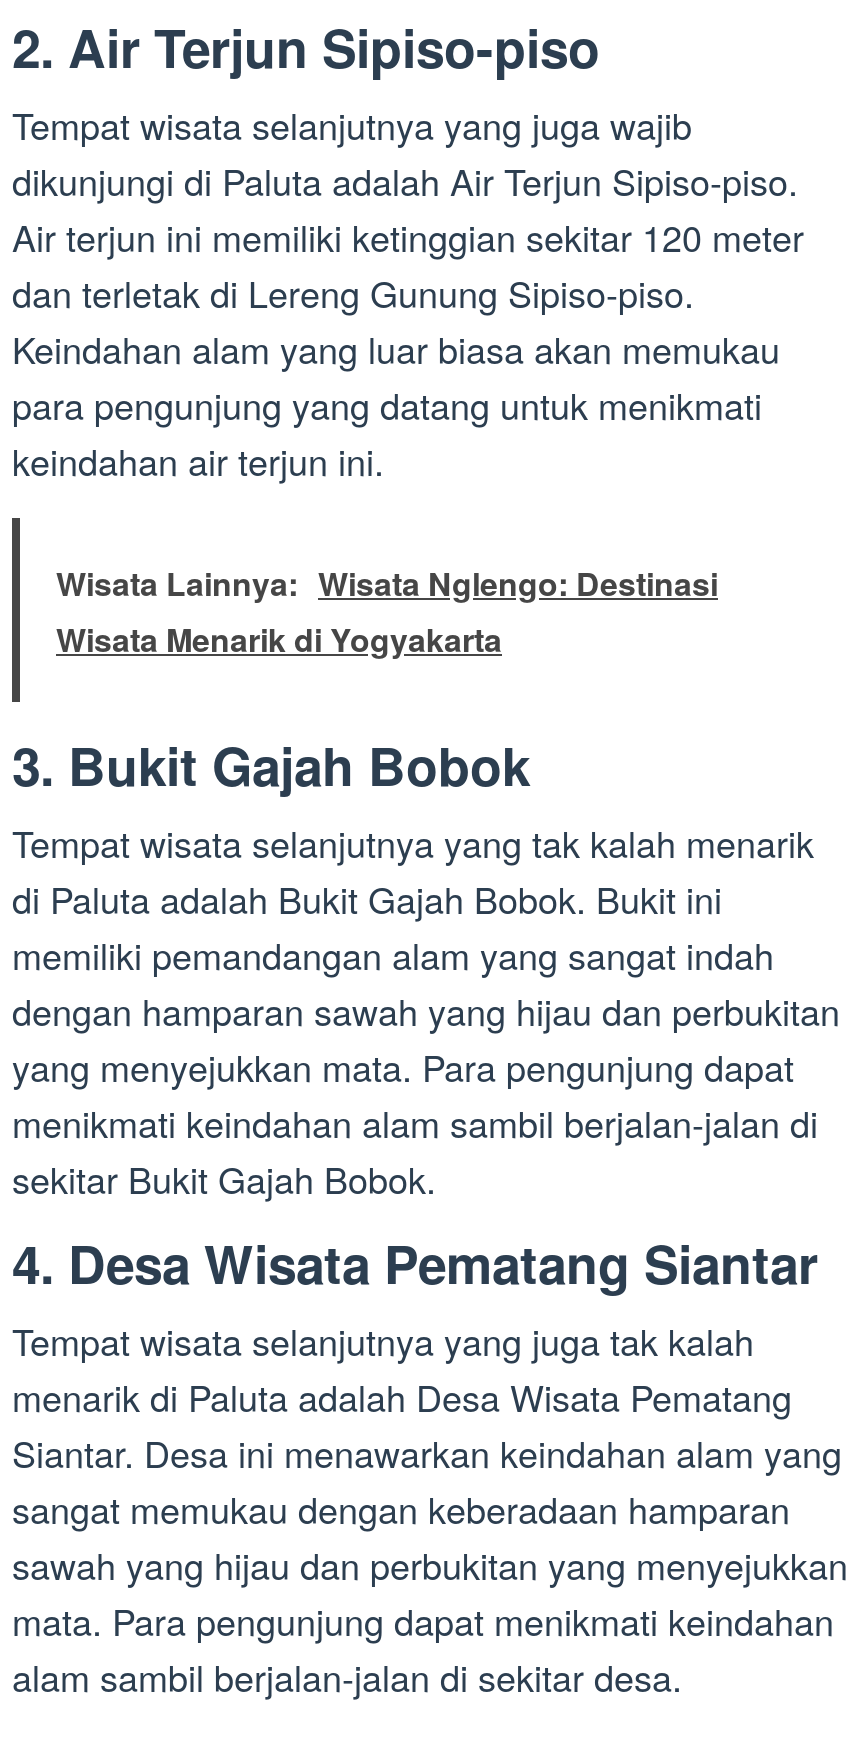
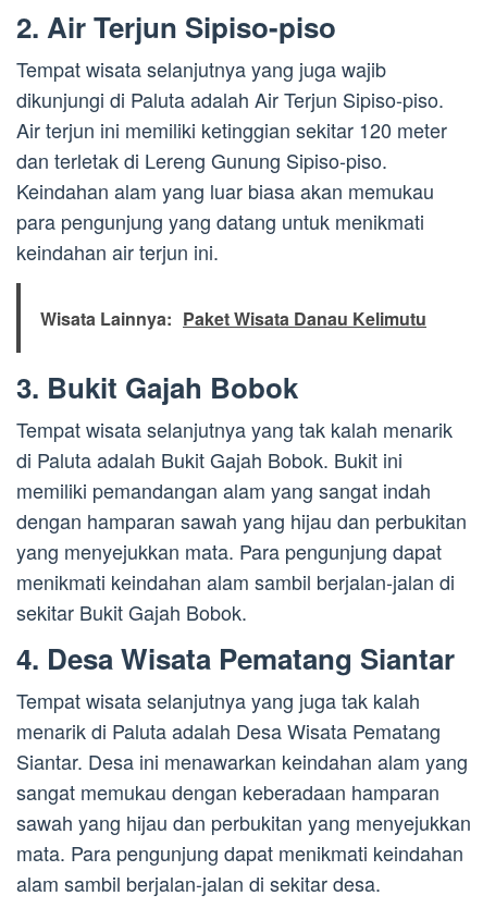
- Wisata Lainnya: Wisata Nglengo: Destinasi
- Wisata Menarik di Yogyakarta
+ Wisata Lainnya: Paket Wisata Danau Kelimutu
